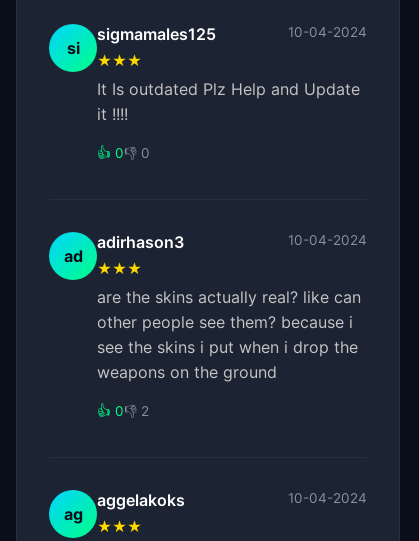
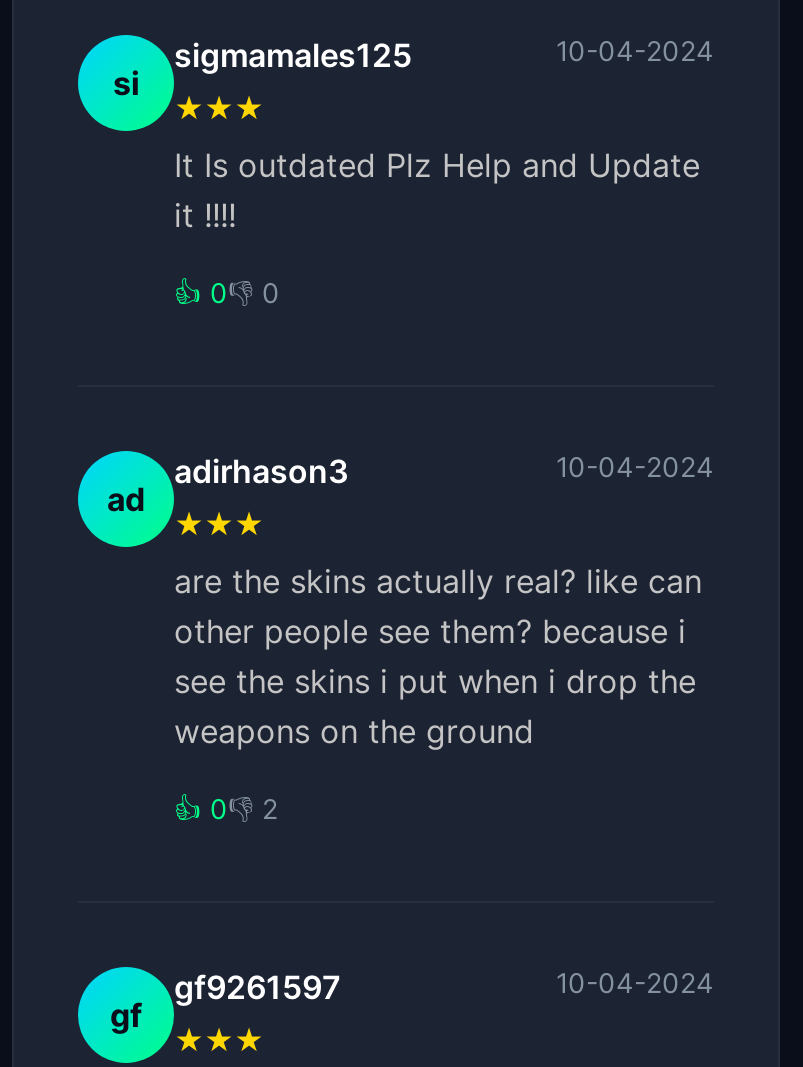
- aggelakoks
+ gf9261597

- ag
+ gf
